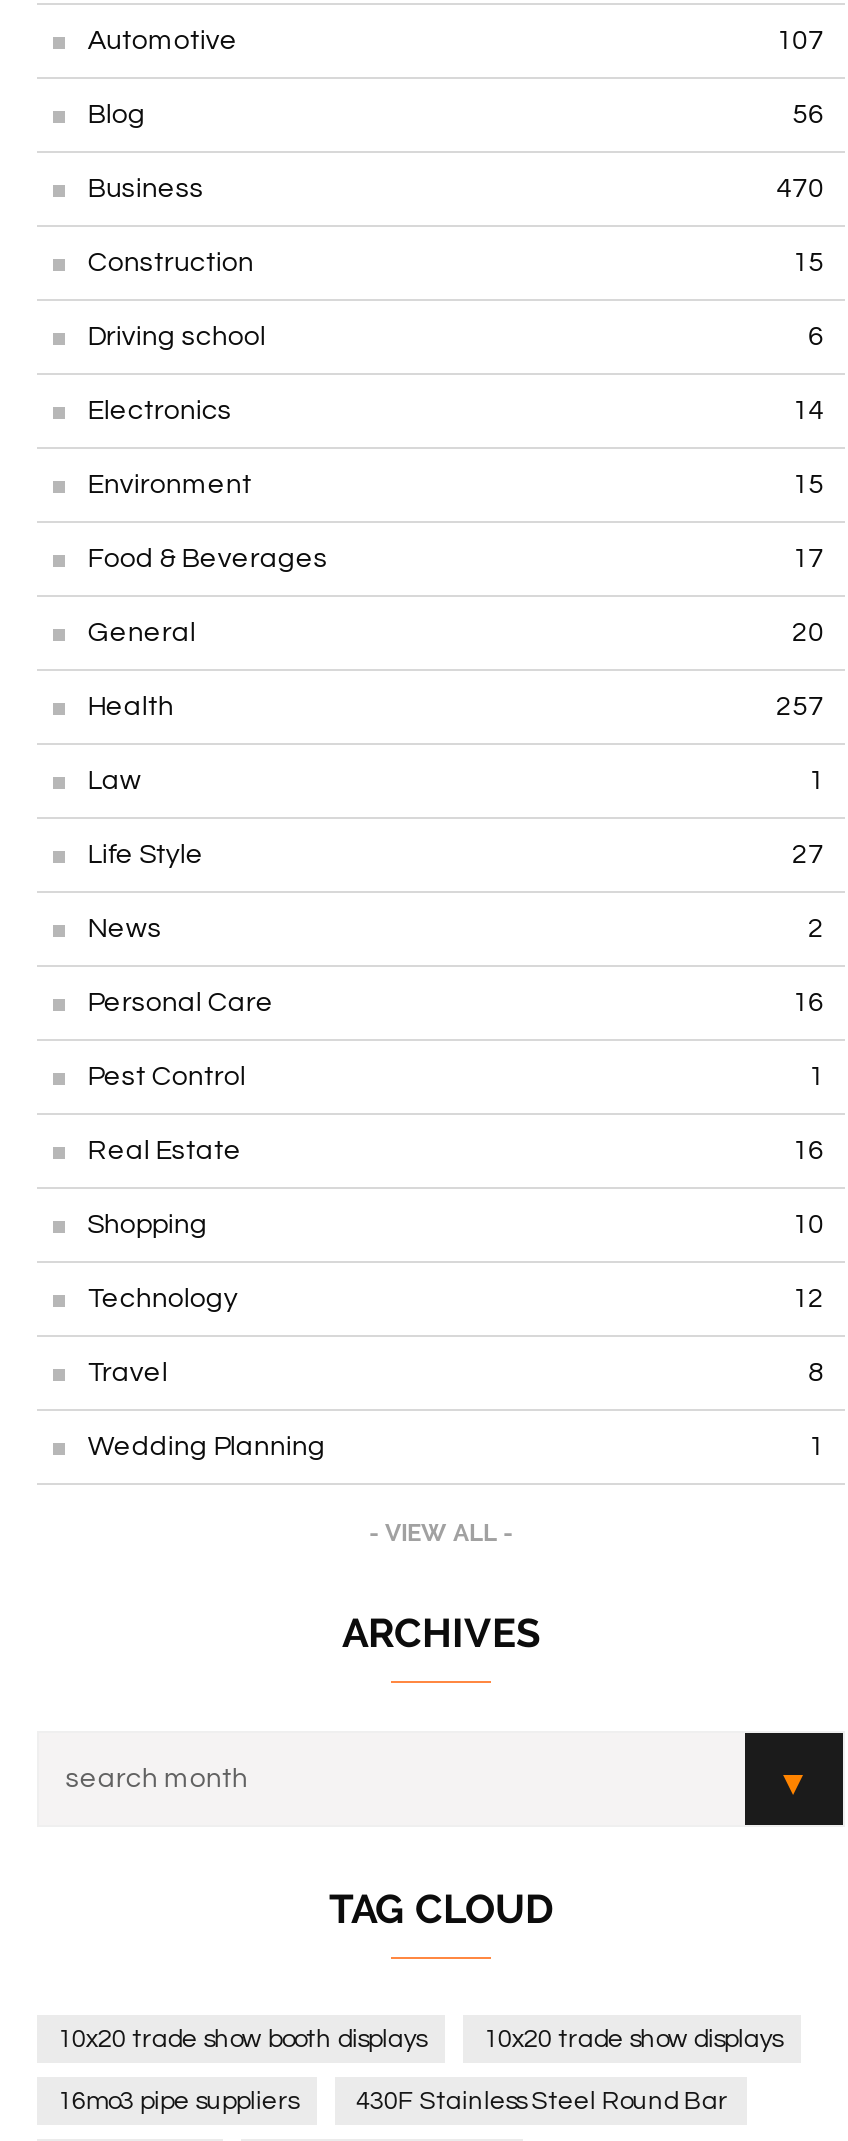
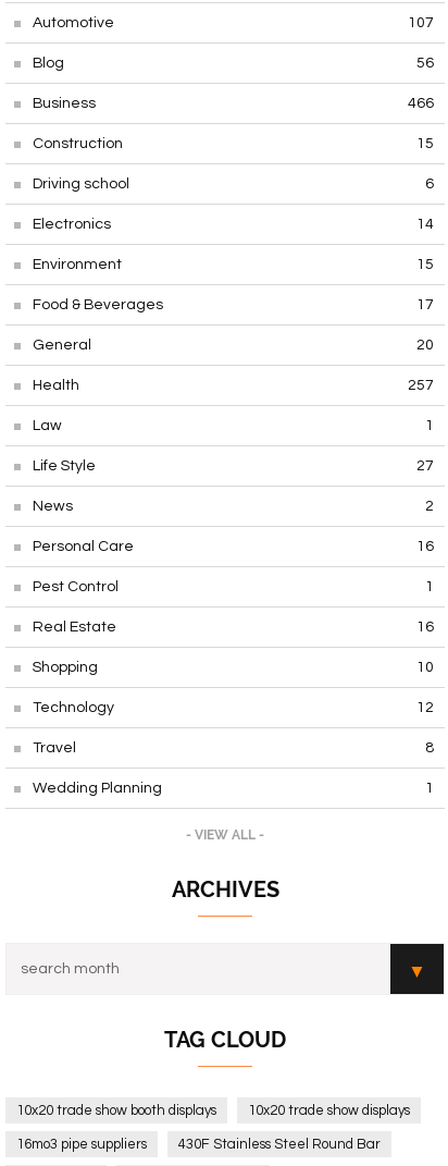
- 470
+ 466
